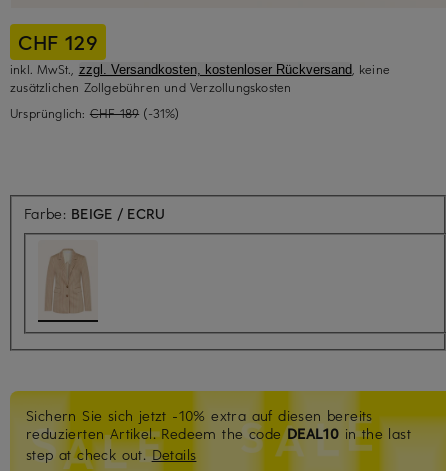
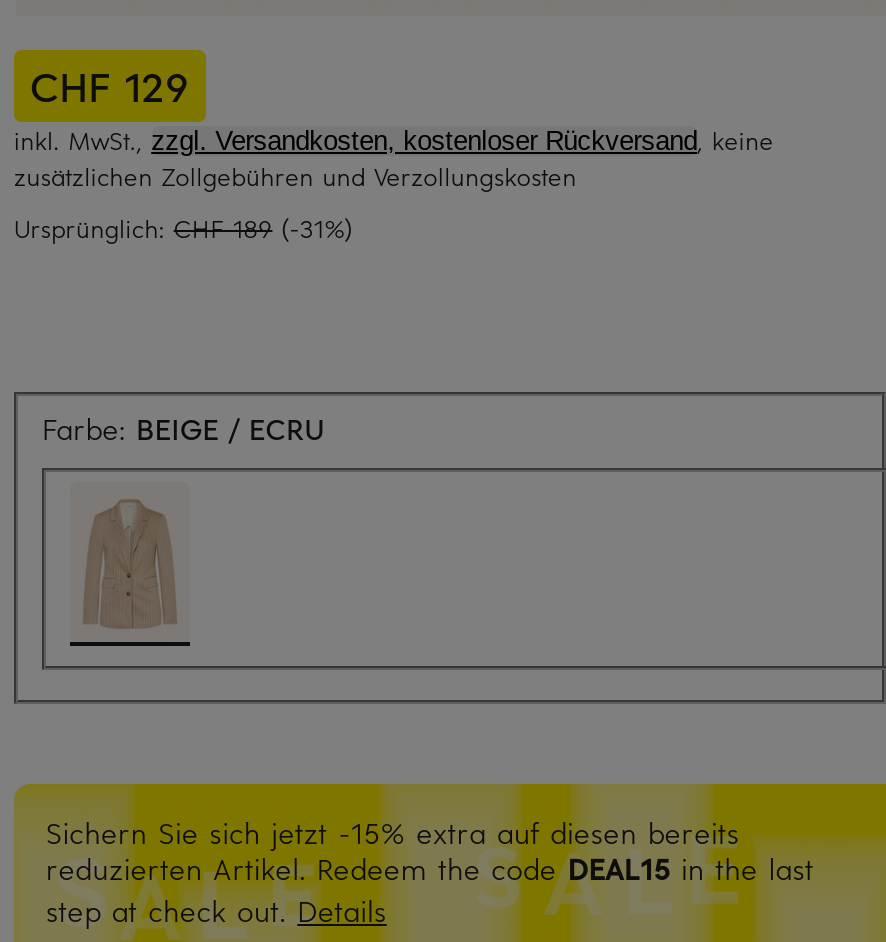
- Sichern Sie sich jetzt -10% extra auf diesen bereits
+ Sichern Sie sich jetzt -15% extra auf diesen bereits

- reduzierten Artikel. Redeem the code DEAL10 in the last
+ reduzierten Artikel. Redeem the code DEAL15 in the last
